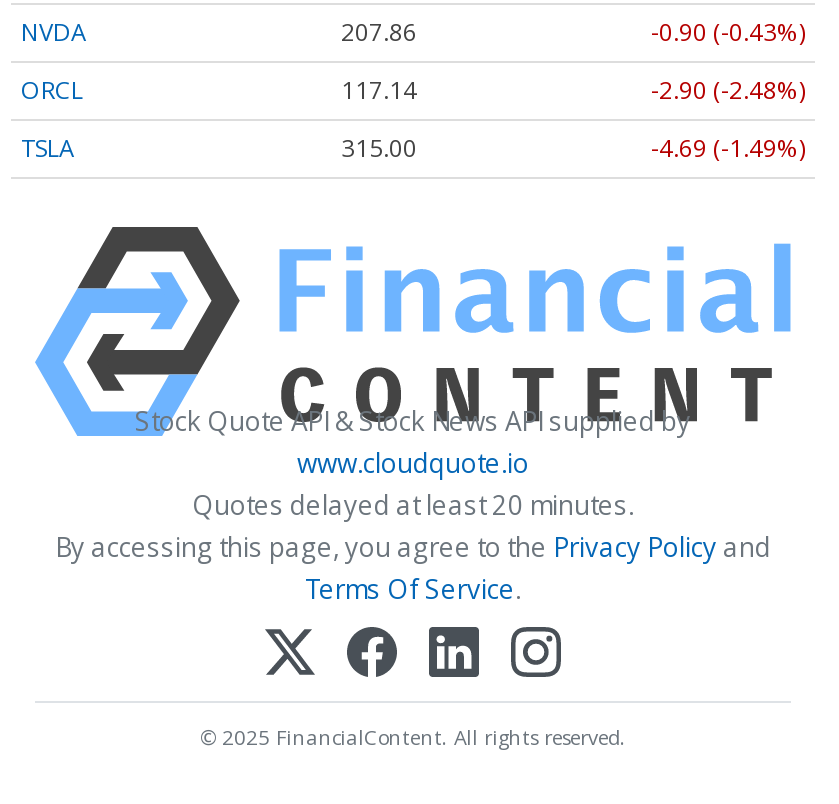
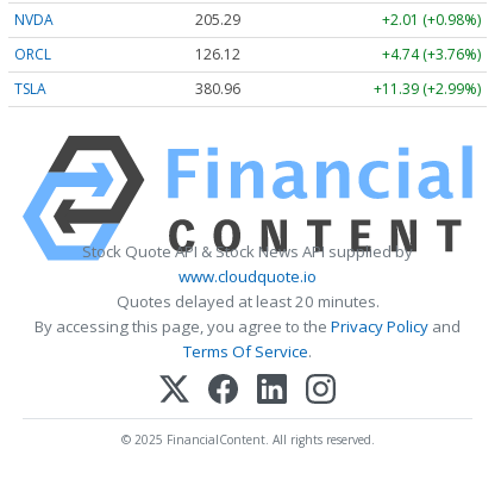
- 207.86
+ 205.29

- -0.90 (-0.43%)
+ +2.01 (+0.98%)

- 117.14
+ 126.12

- -2.90 (-2.48%)
+ +4.74 (+3.76%)

- 315.00
+ 380.96

- -4.69 (-1.49%)
+ +11.39 (+2.99%)
